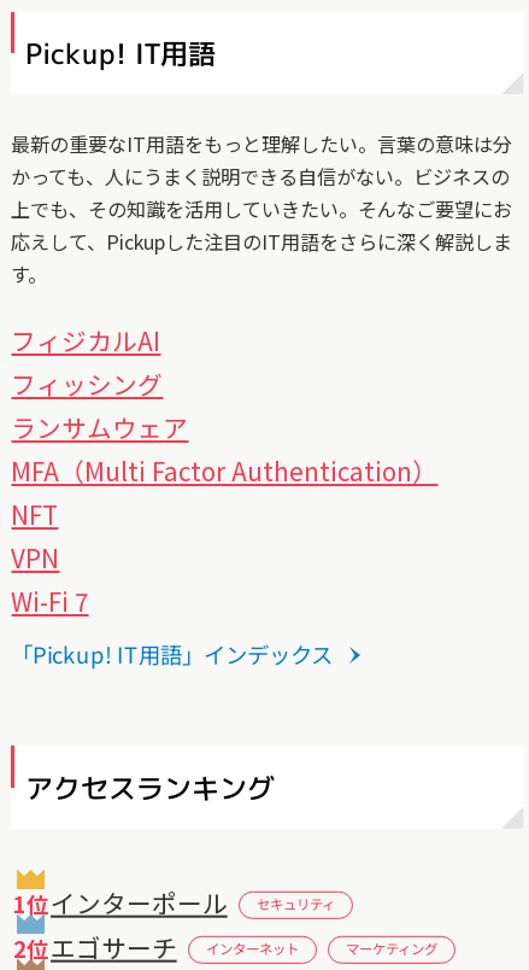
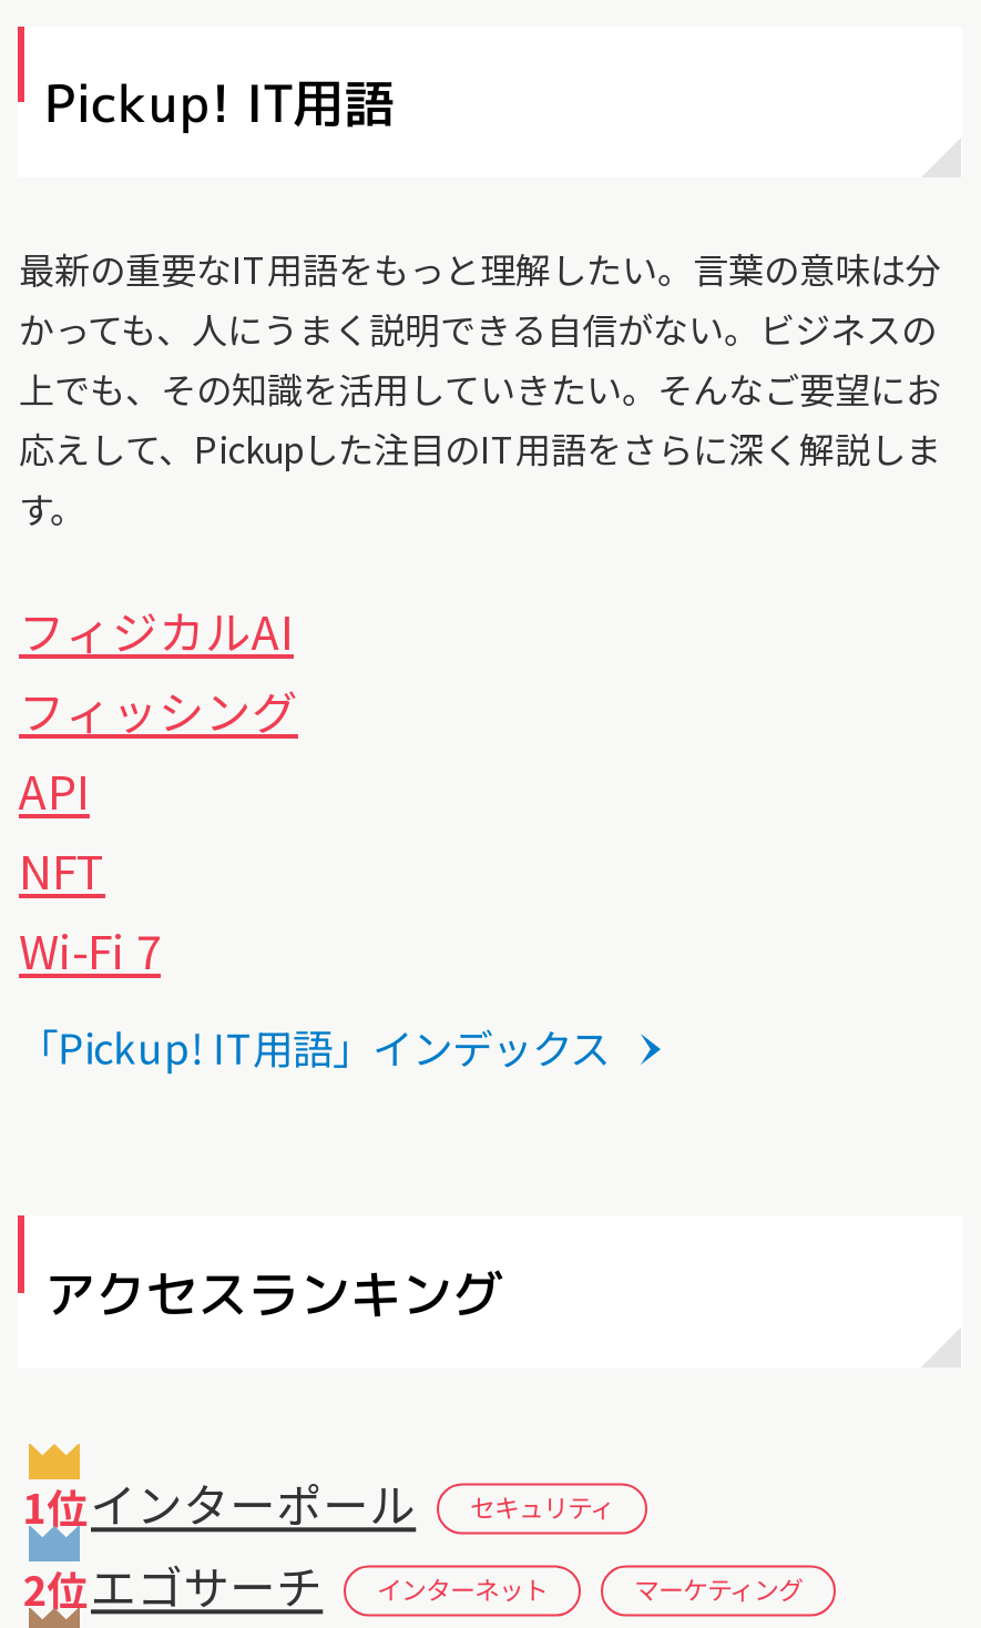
- ランサムウェア
- MFA（Multi Factor Authentication）
+ API

- VPN
